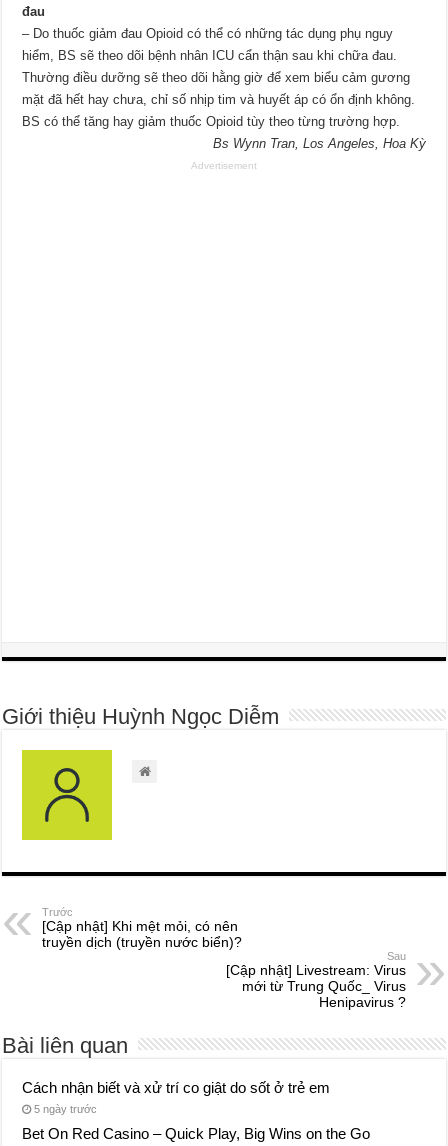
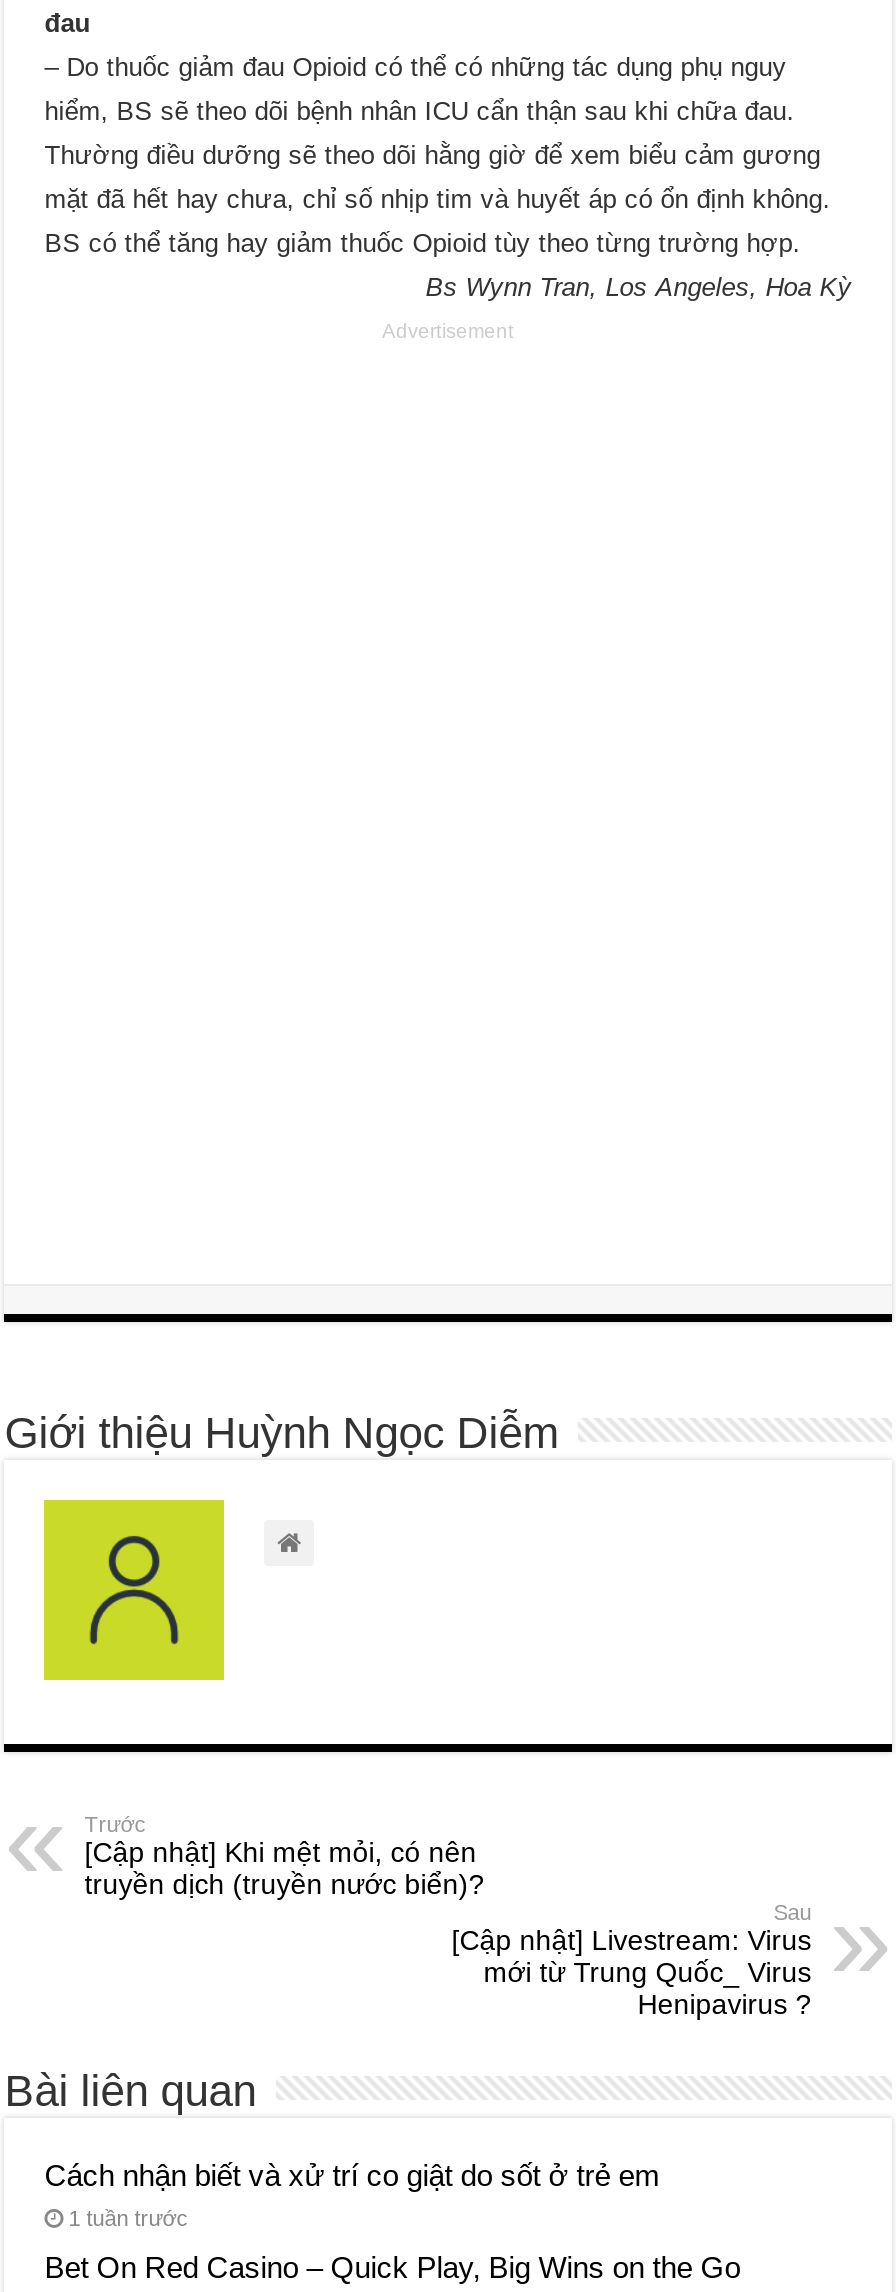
- 5 ngày trước
+ 1 tuần trước
